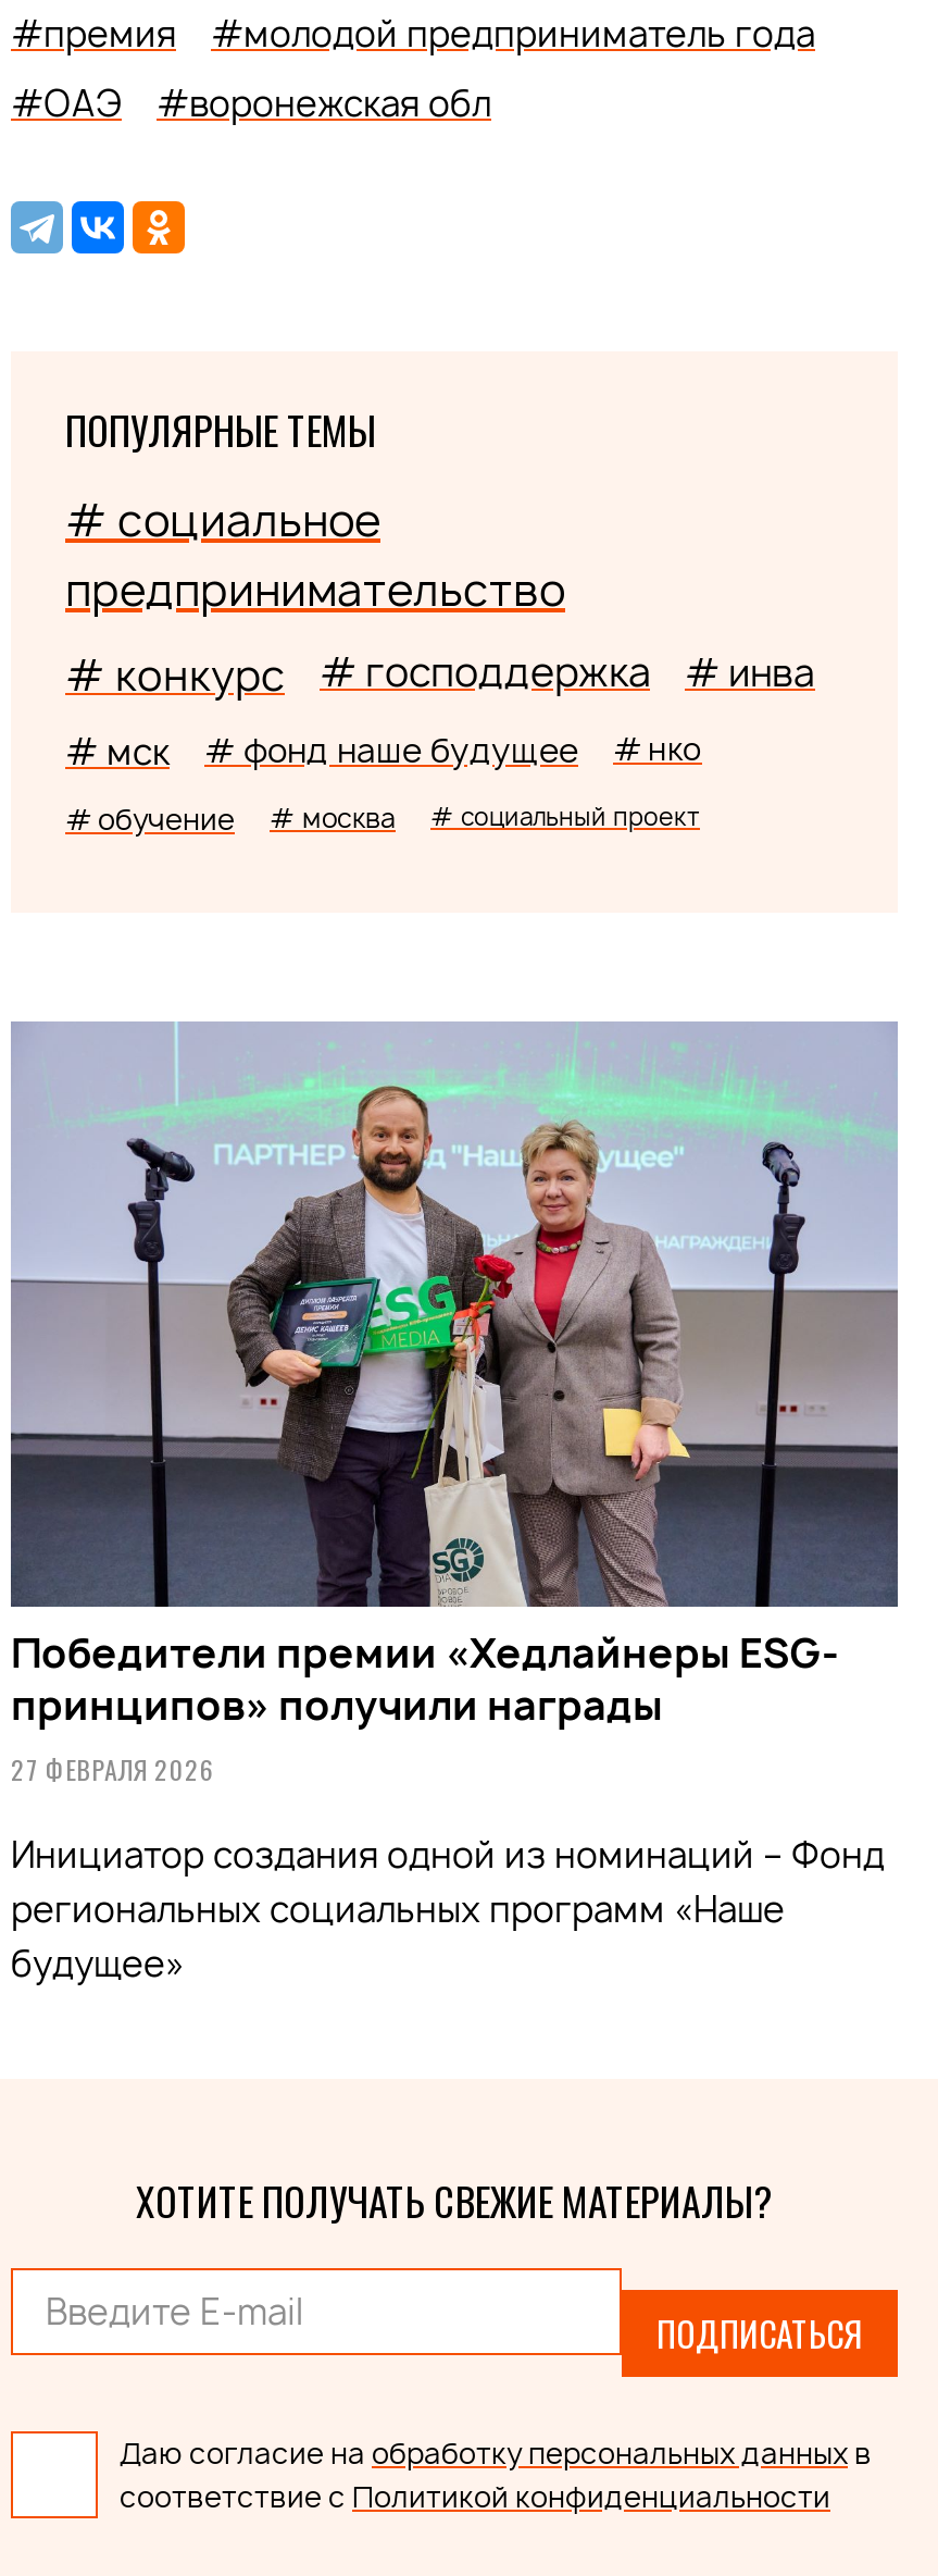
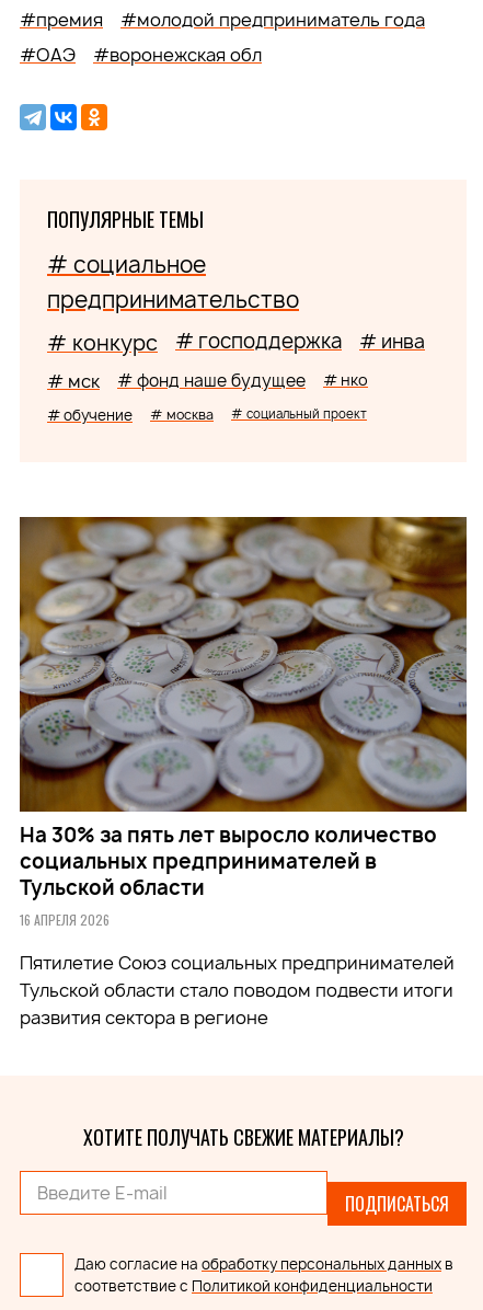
- [image]
- Победители премии «Хедлайнеры ESG-
- принципов» получили награды
- 27 ФЕВРАЛЯ 2026
+ [image]
+ На 30% за пять лет выросло количество
+ социальных предпринимателей в
+ Тульской области
+ 16 АПРЕЛЯ 2026

- Инициатор создания одной из номинаций – Фонд
- региональных социальных программ «Наше
- будущее»
+ Пятилетие Союз социальных предпринимателей
+ Тульской области стало поводом подвести итоги
+ развития сектора в регионе
